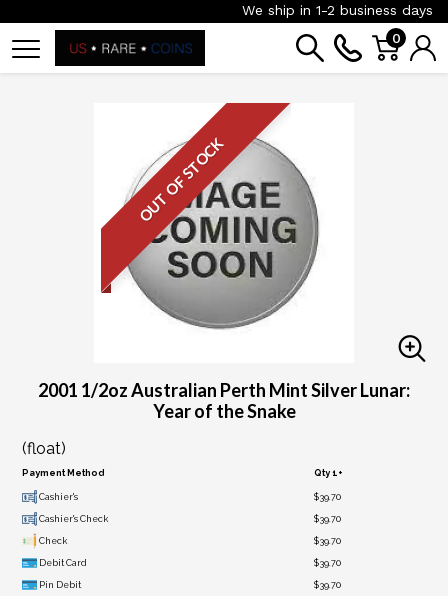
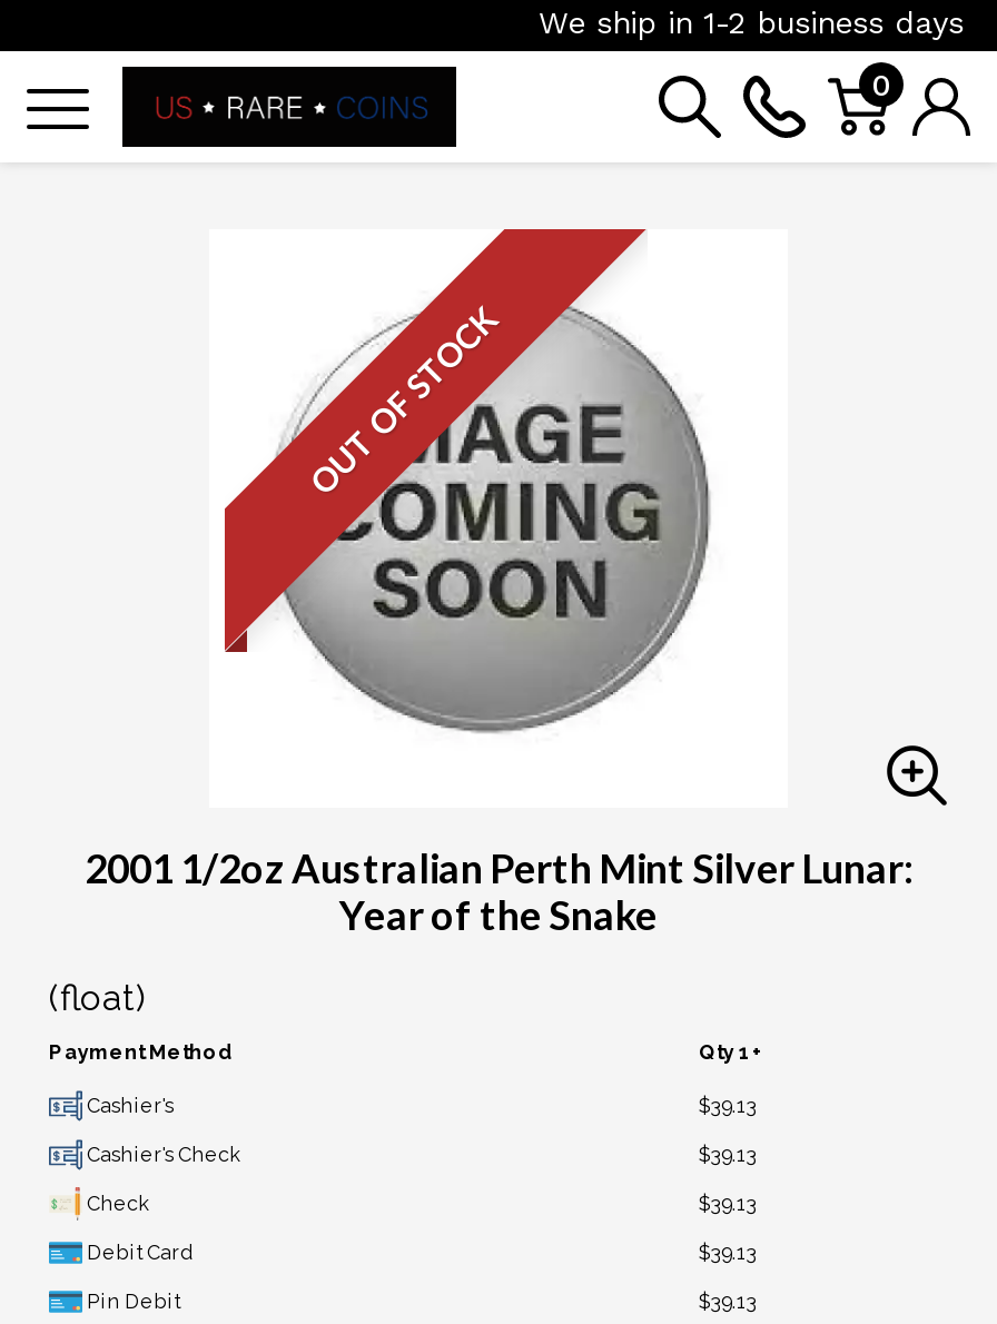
- $39.70
+ $39.13

- $39.70
+ $39.13

- $39.70
+ $39.13

- $39.70
+ $39.13

- $39.70
+ $39.13
